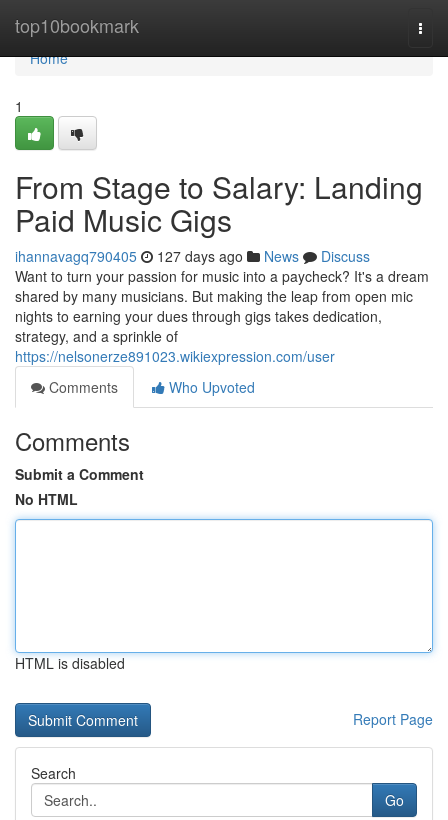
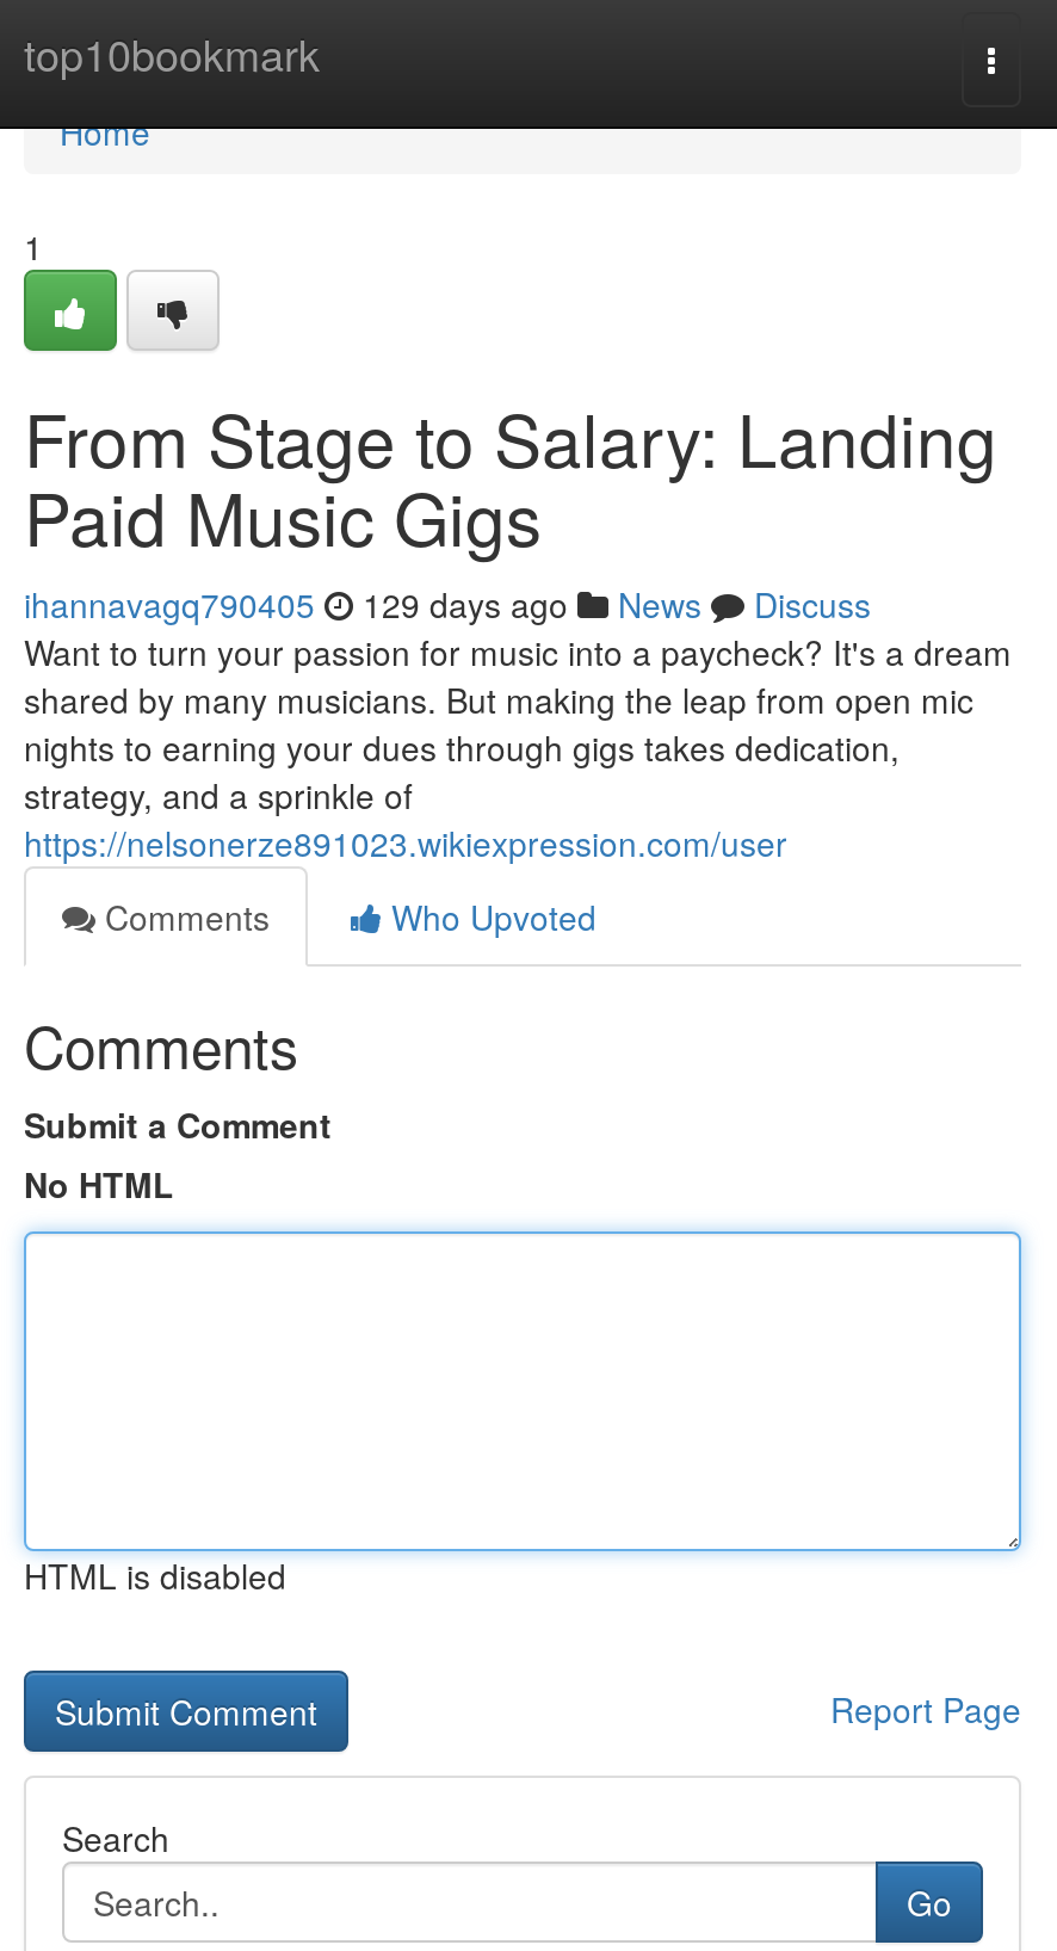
- ihannavagq790405 127 days ago News Discuss
+ ihannavagq790405 129 days ago News Discuss
